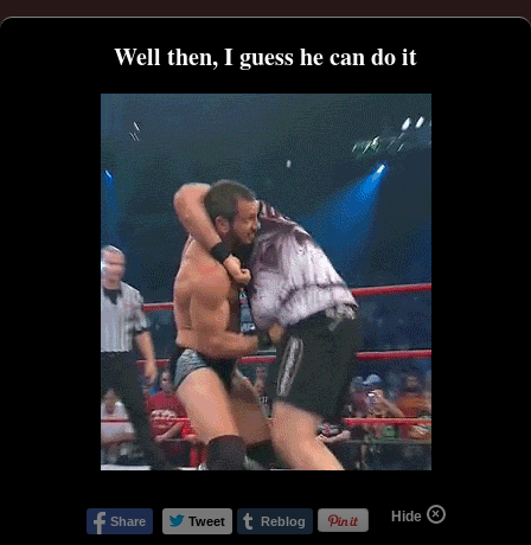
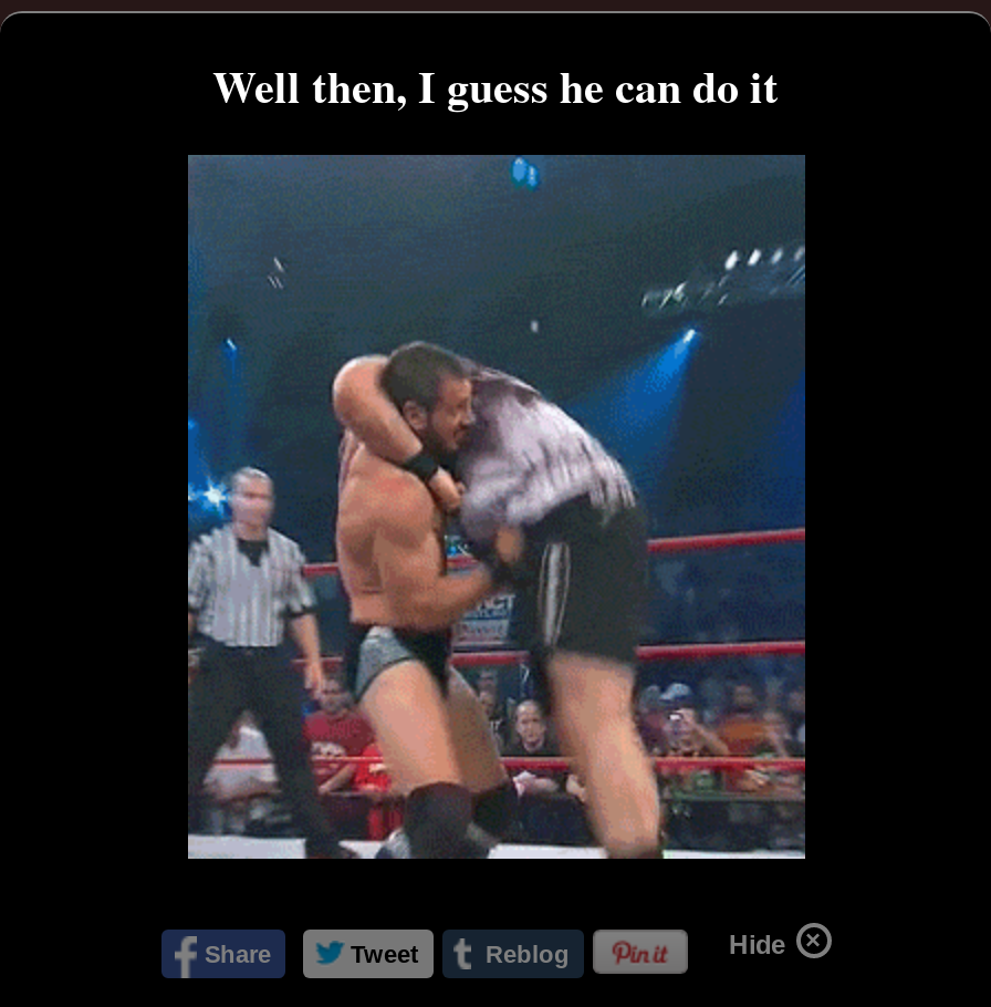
- [image]
+ [image]
